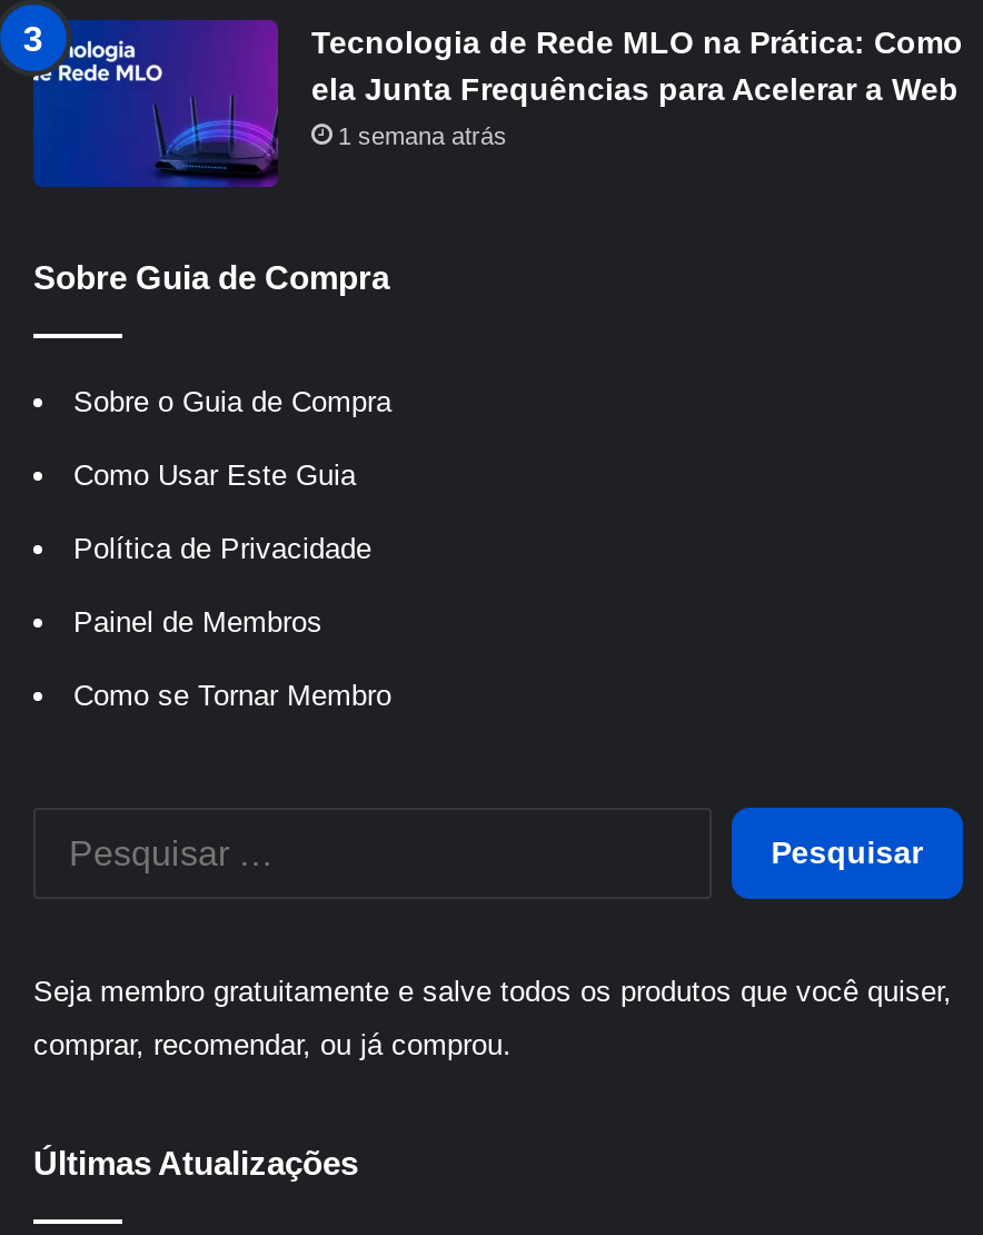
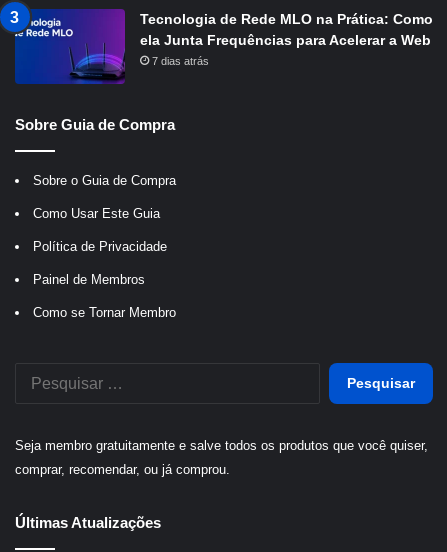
- 1 semana atrás
+ 7 dias atrás
